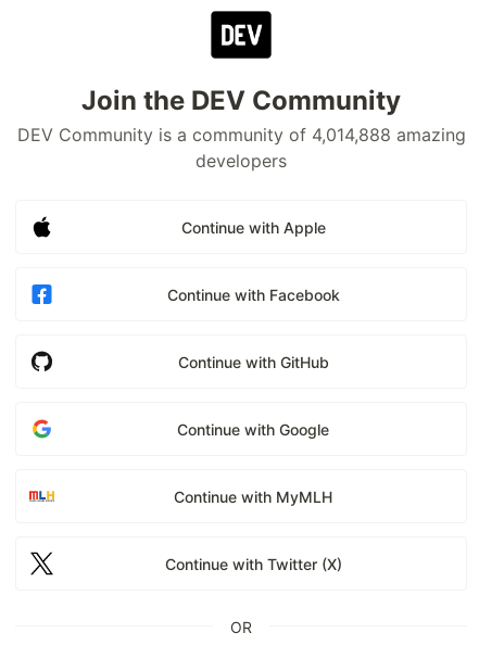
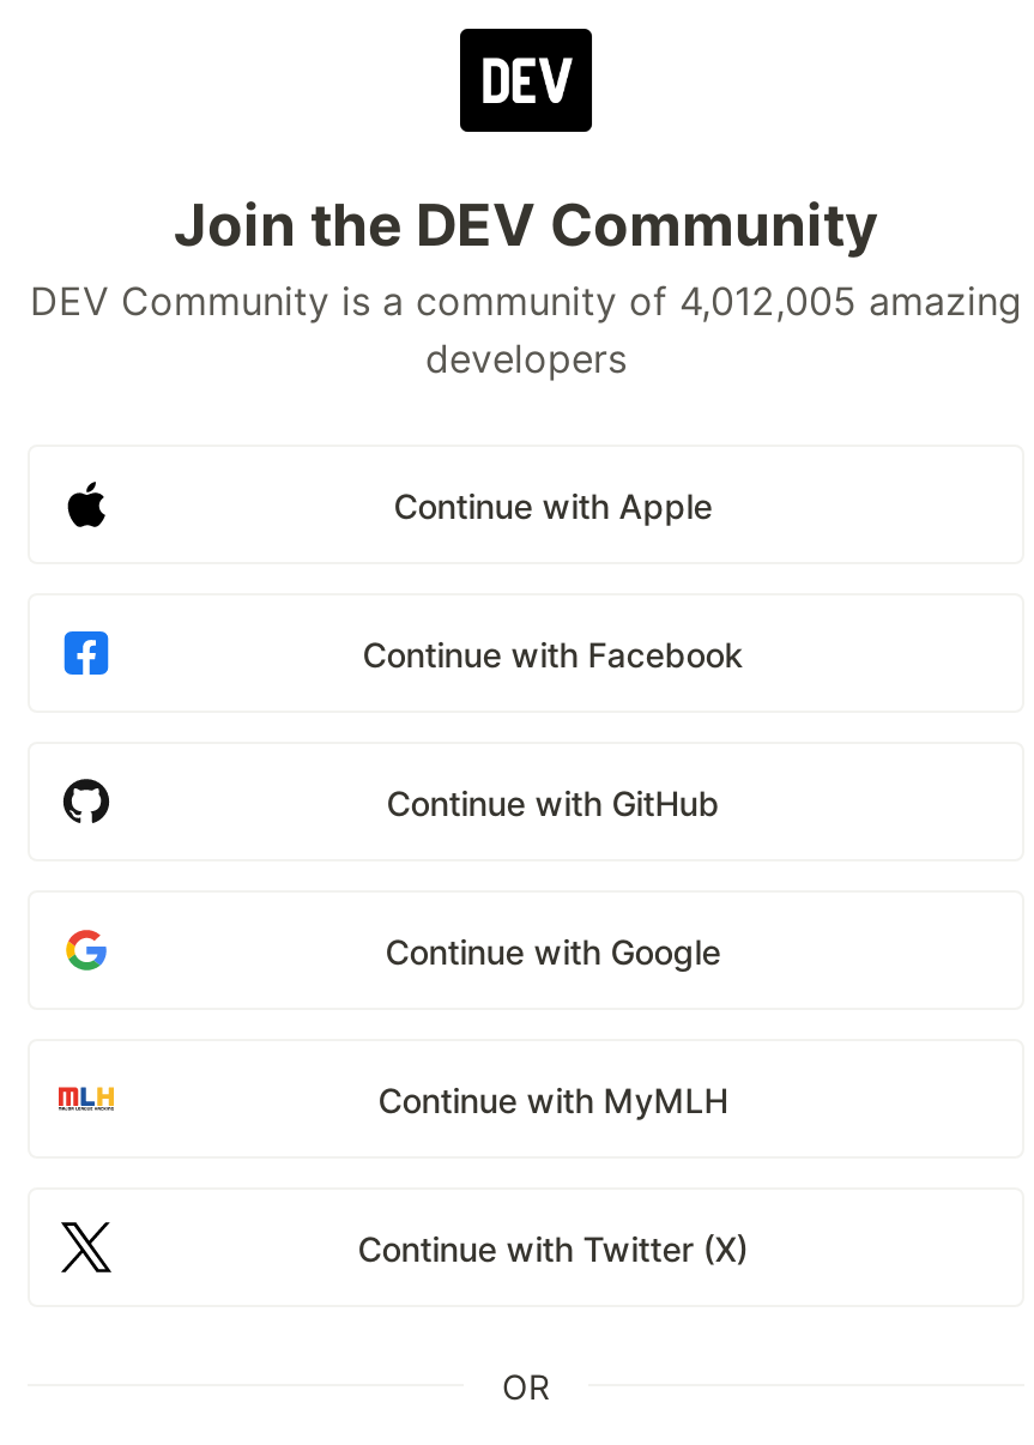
- DEV Community is a community of 4,014,888 amazing
+ DEV Community is a community of 4,012,005 amazing
